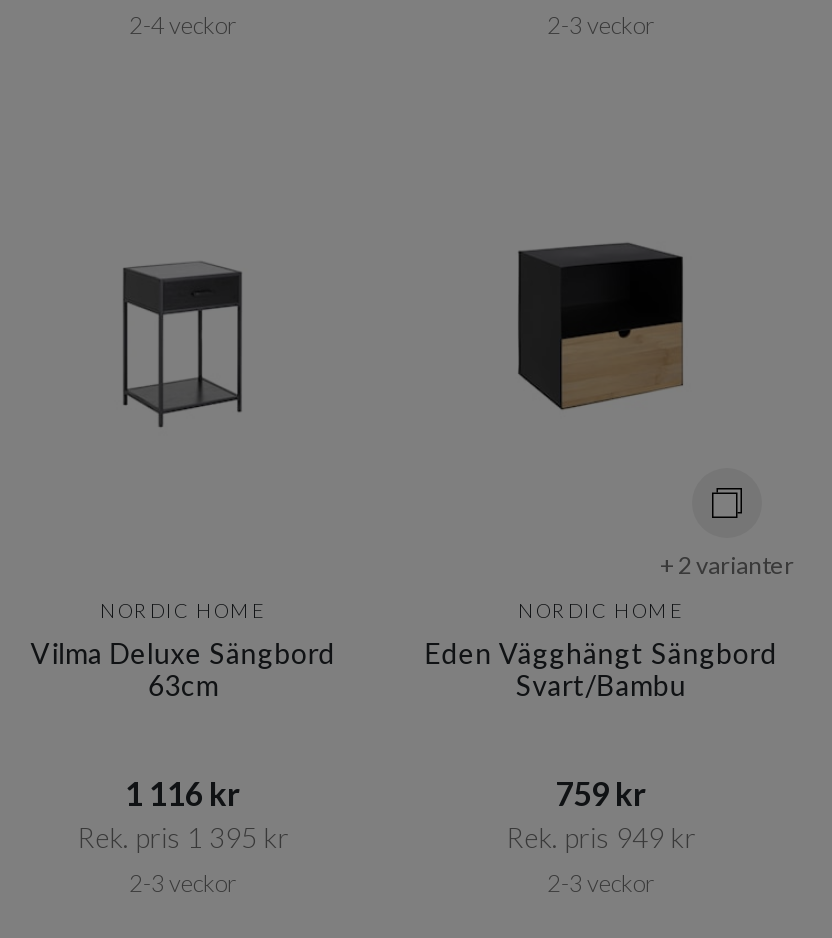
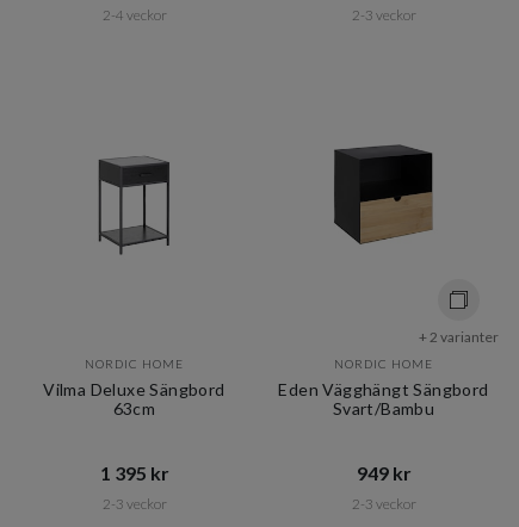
- 1 116 kr
- Rek. pris 1 395 kr
+ 1 395 kr

- 759 kr
- Rek. pris 949 kr
+ 949 kr
